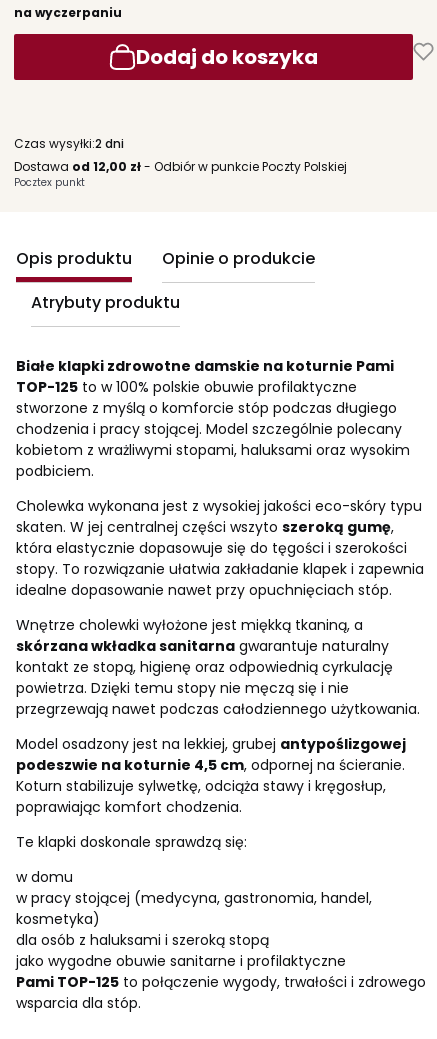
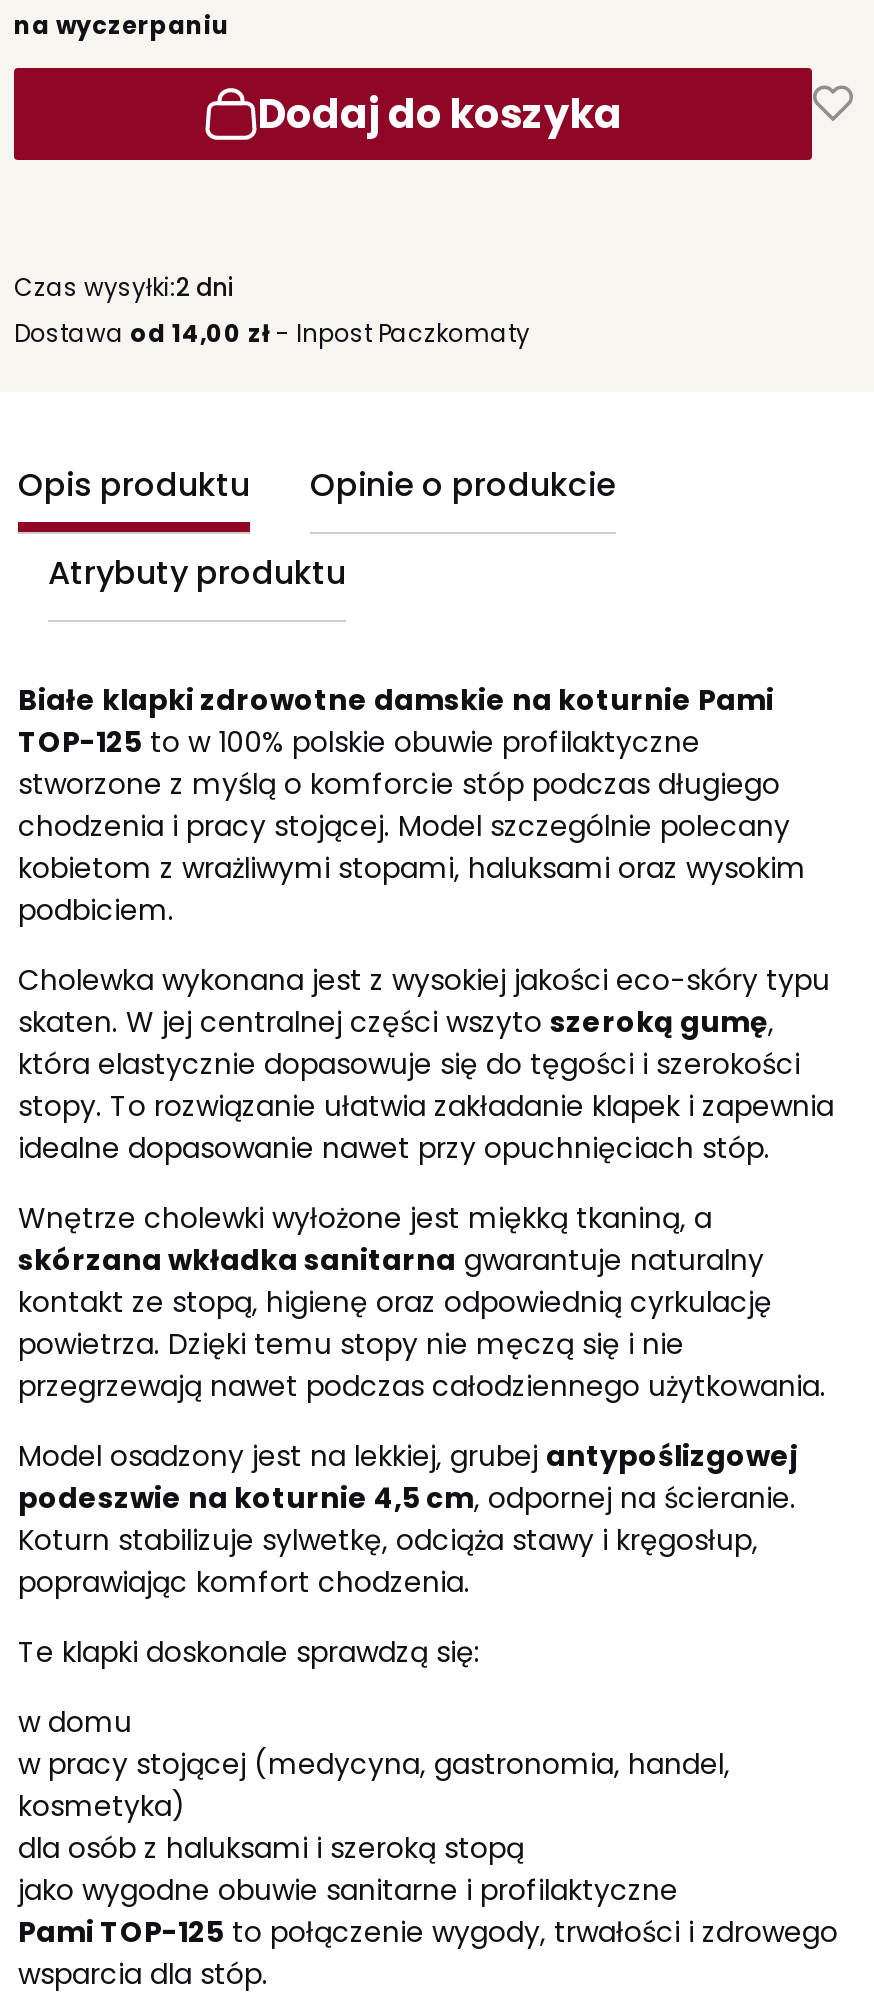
- Dostawa od 12,00 zł - Odbiór w punkcie Poczty Polskiej
- Pocztex punkt
+ Dostawa od 14,00 zł - Inpost Paczkomaty
